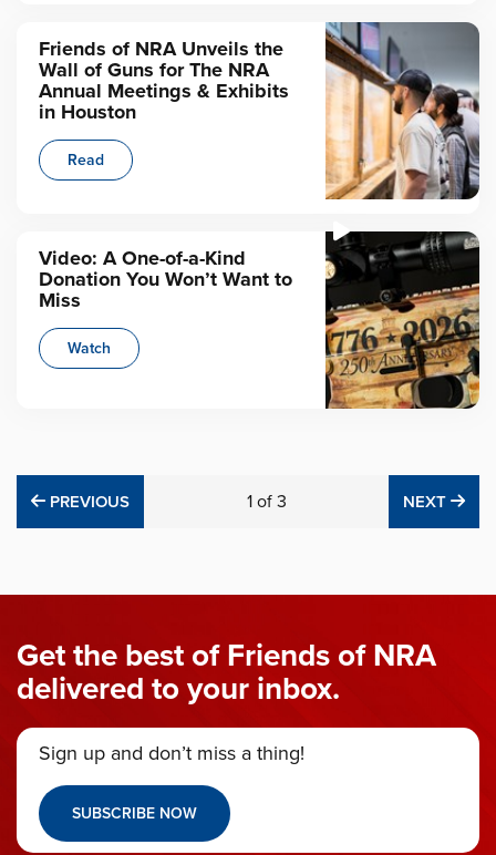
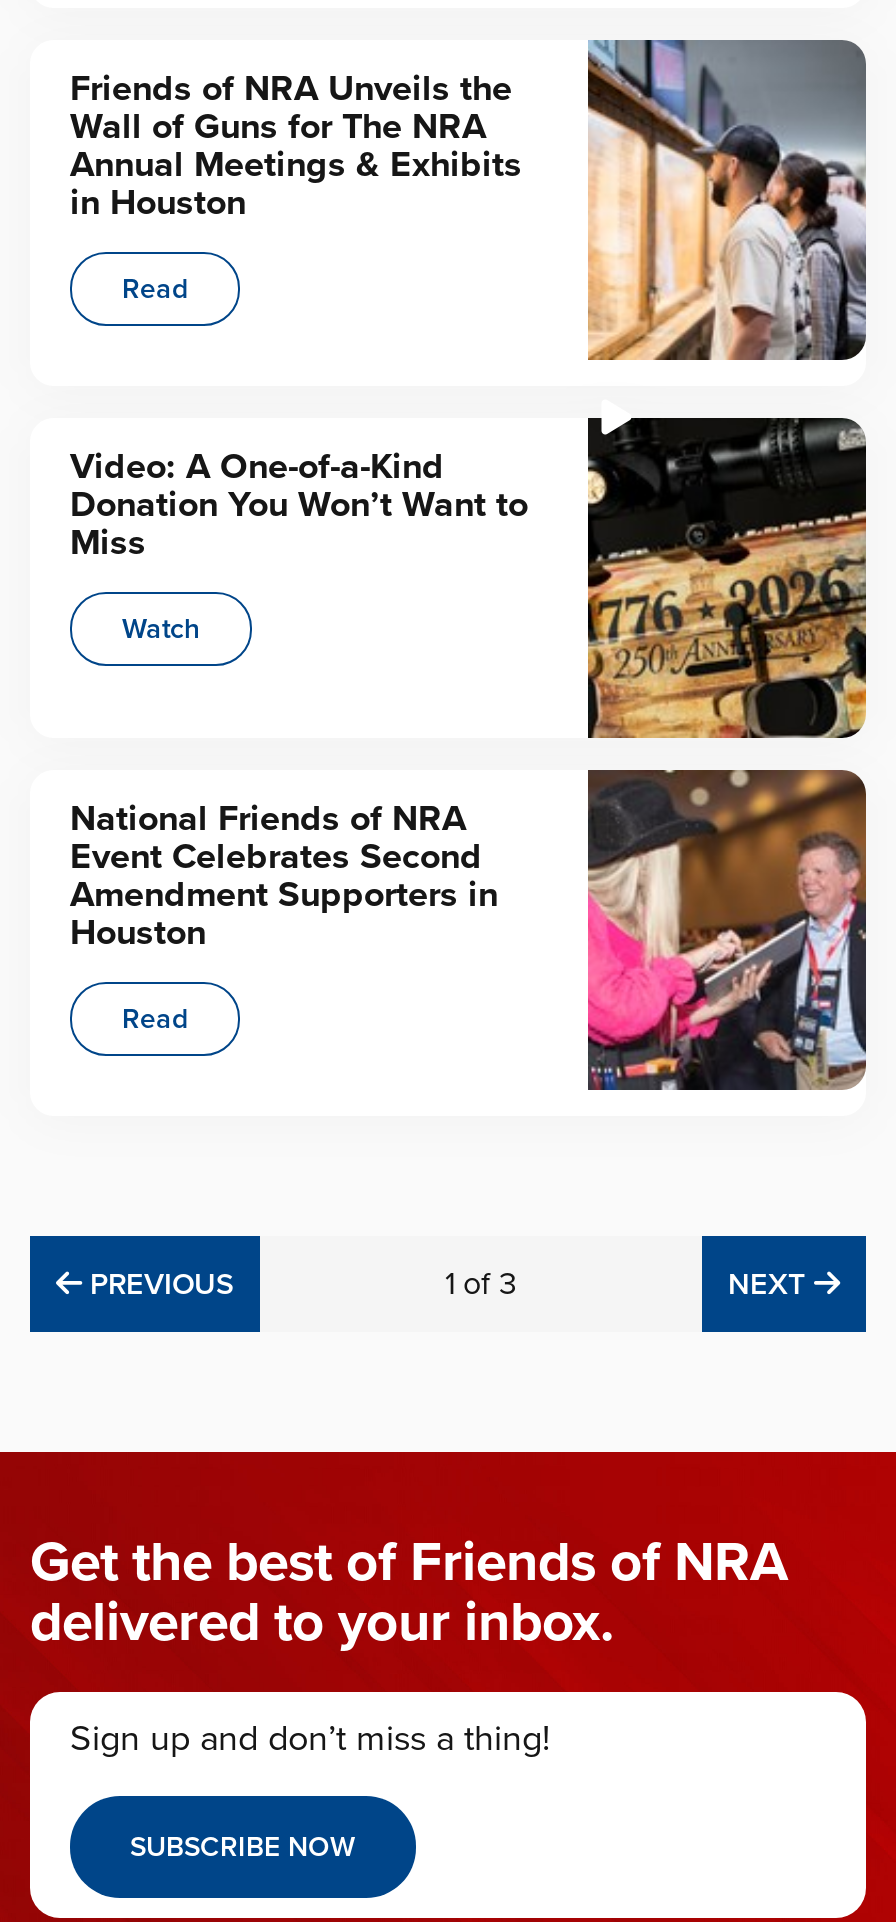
+ National Friends of NRA
+ Event Celebrates Second
+ Amendment Supporters in
+ Houston
+ Read

+ [image]
